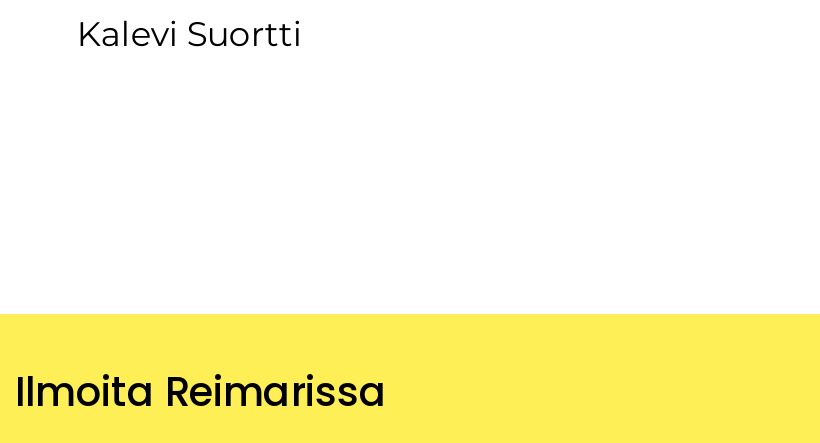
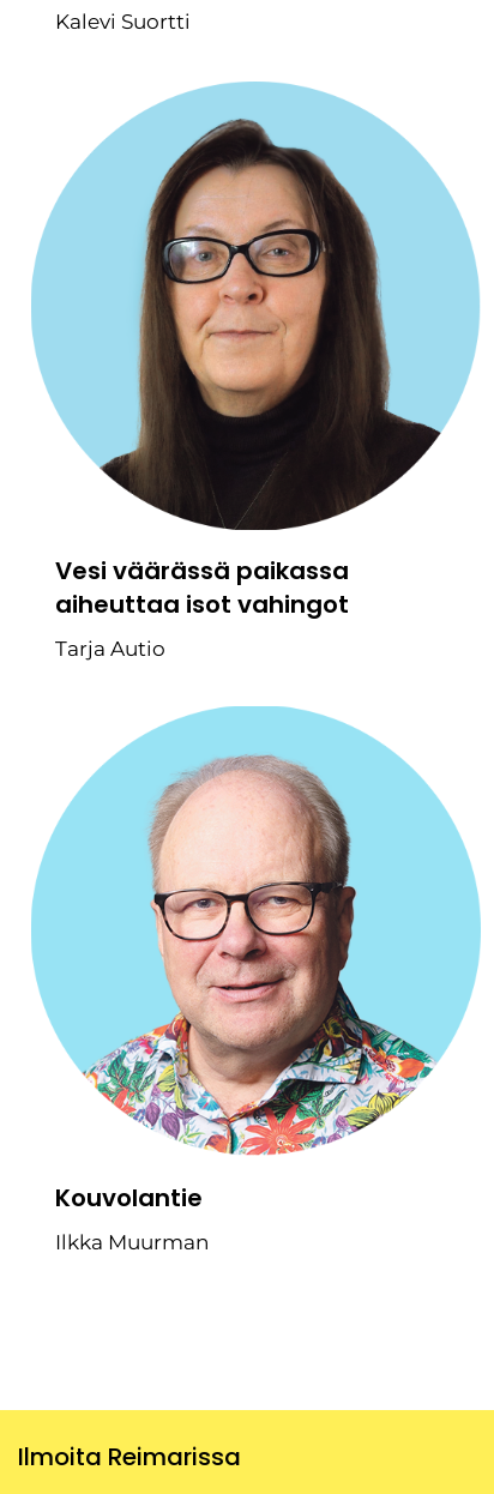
+ [image]
+ Vesi väärässä paikassa
+ aiheuttaa isot vahingot
+ Tarja Autio

+ [image]
+ Kouvolantie
+ Ilkka Muurman
